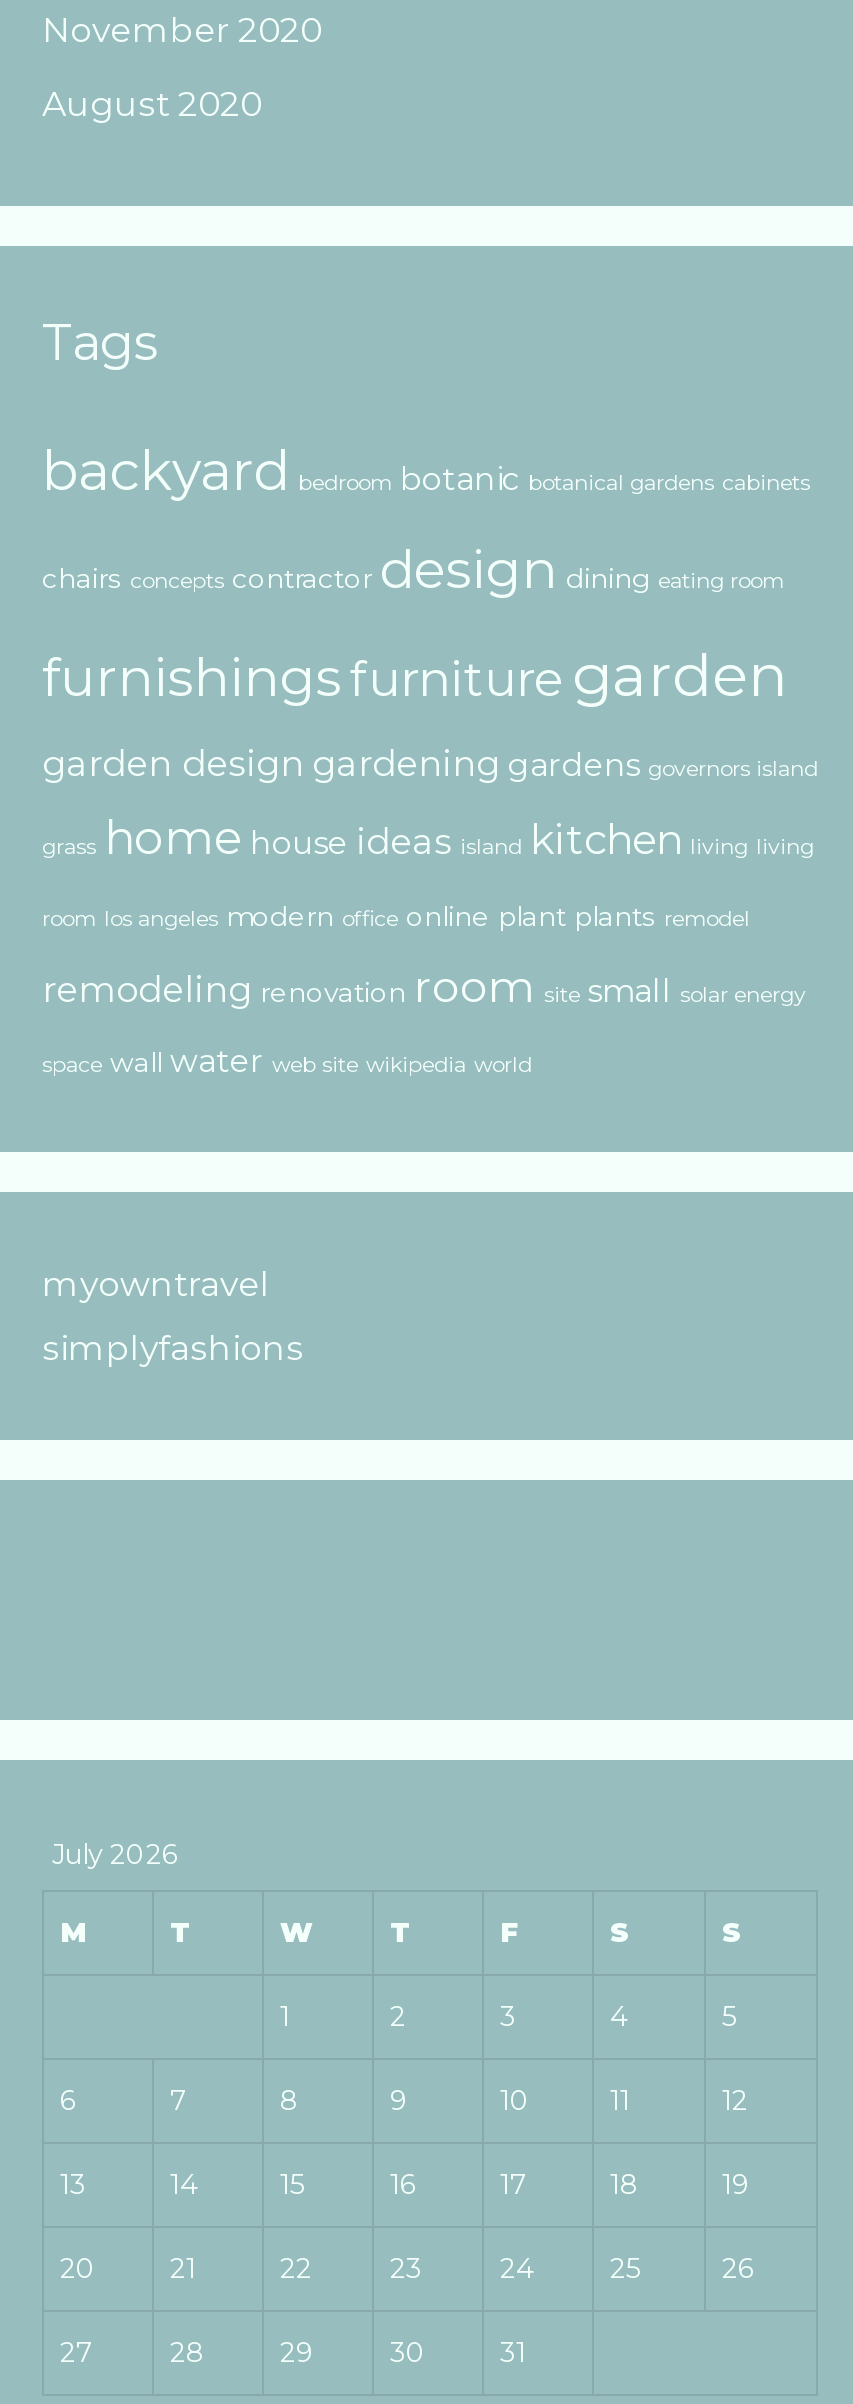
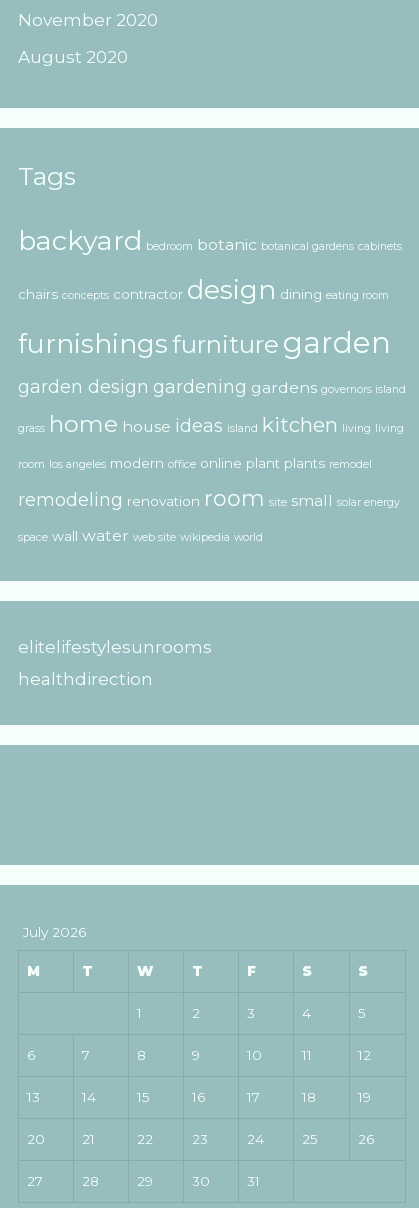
- myowntravel
+ elitelifestylesunrooms

- simplyfashions
+ healthdirection
